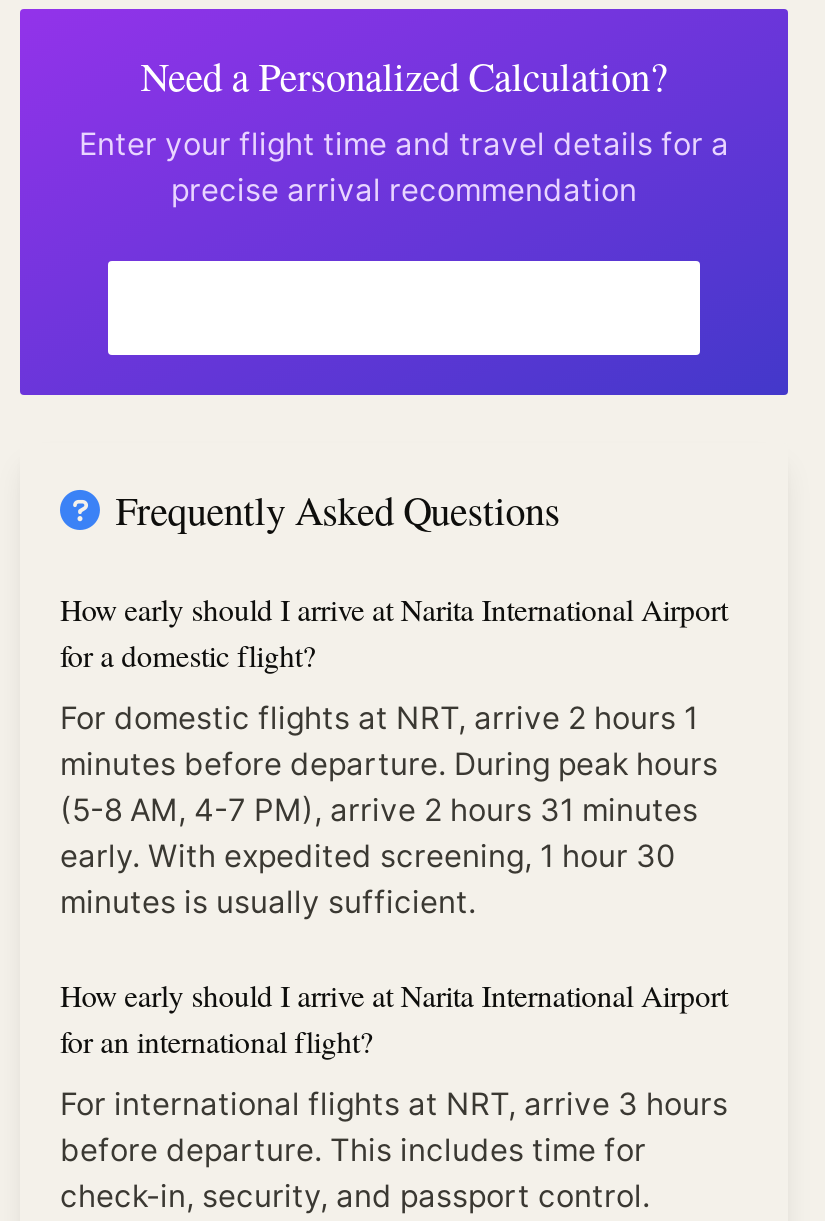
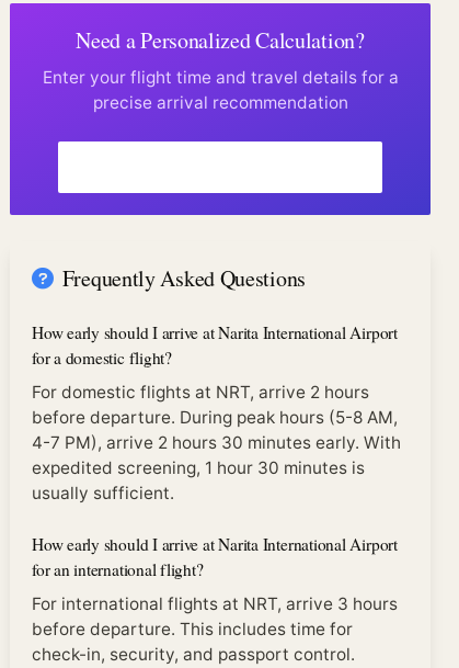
- For domestic flights at NRT, arrive 2 hours 1
- minutes before departure. During peak hours
- (5-8 AM, 4-7 PM), arrive 2 hours 31 minutes
- early. With expedited screening, 1 hour 30
- minutes is usually sufficient.
+ For domestic flights at NRT, arrive 2 hours
+ before departure. During peak hours (5-8 AM,
+ 4-7 PM), arrive 2 hours 30 minutes early. With
+ expedited screening, 1 hour 30 minutes is
+ usually sufficient.
